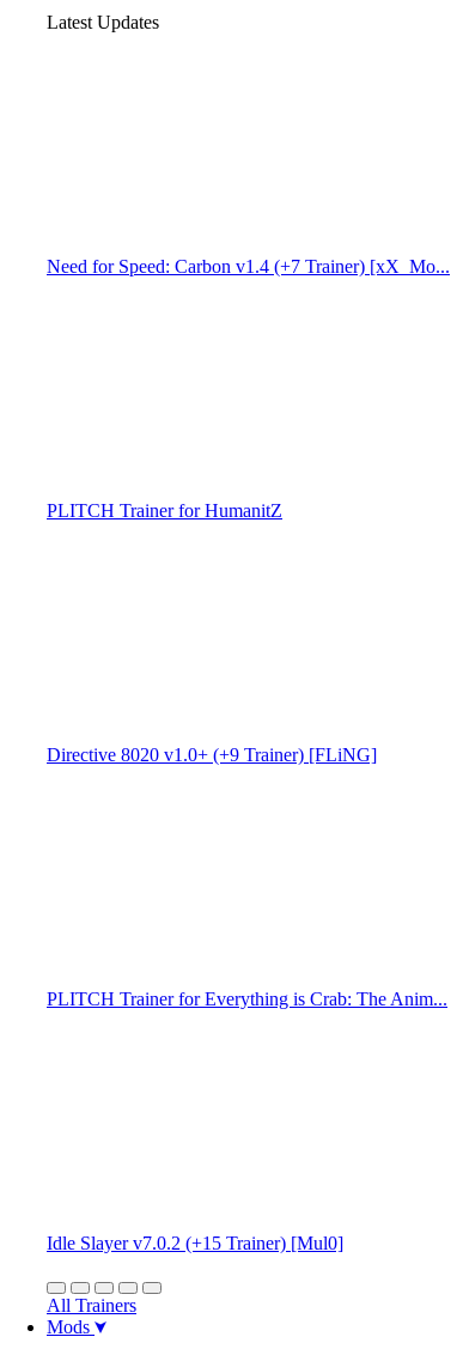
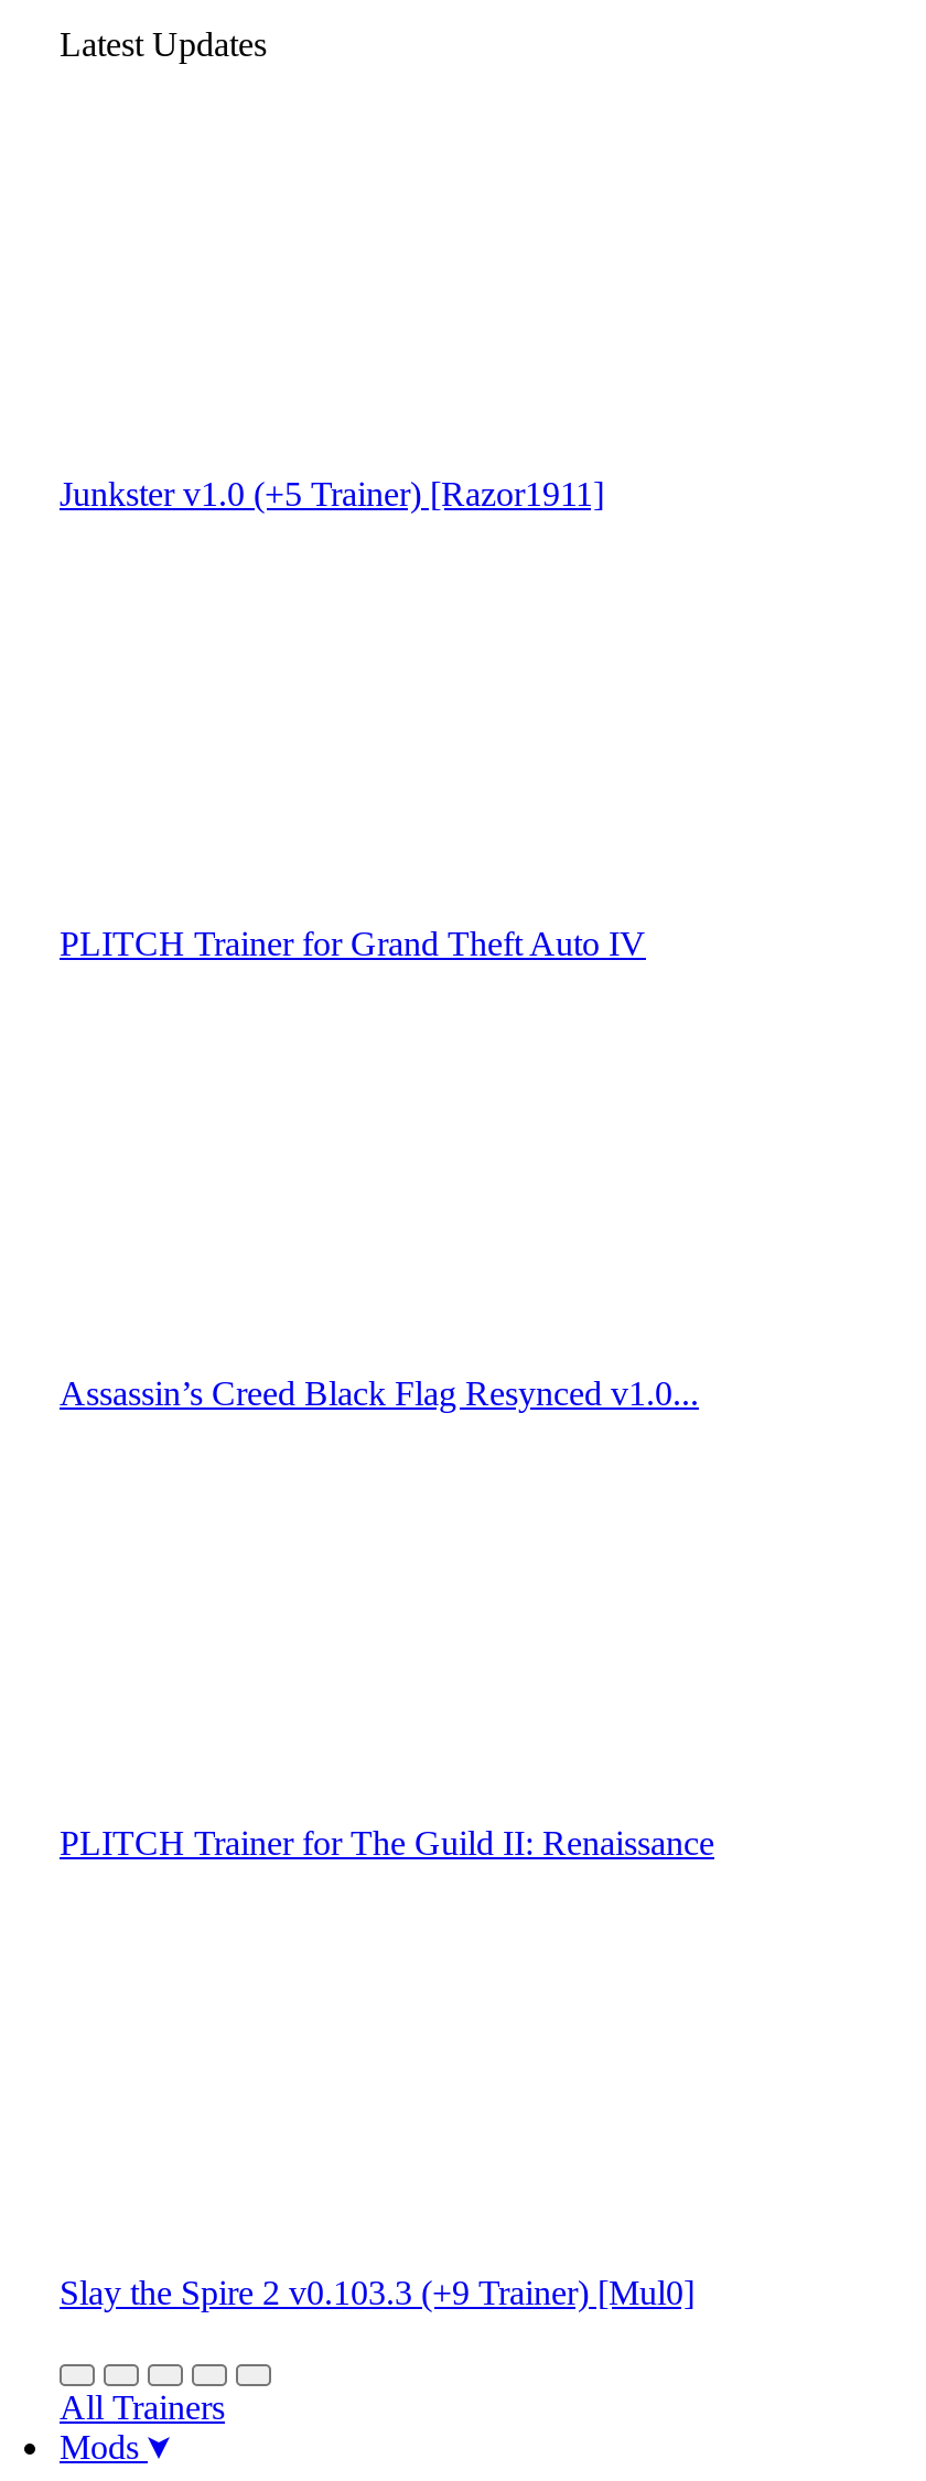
- Need for Speed: Carbon v1.4 (+7 Trainer) [xX_Mo...
+ Junkster v1.0 (+5 Trainer) [Razor1911]

- PLITCH Trainer for HumanitZ
+ PLITCH Trainer for Grand Theft Auto IV

- Directive 8020 v1.0+ (+9 Trainer) [FLiNG]
+ Assassin’s Creed Black Flag Resynced v1.0...

- PLITCH Trainer for Everything is Crab: The Anim...
+ PLITCH Trainer for The Guild II: Renaissance

- Idle Slayer v7.0.2 (+15 Trainer) [Mul0]
+ Slay the Spire 2 v0.103.3 (+9 Trainer) [Mul0]
